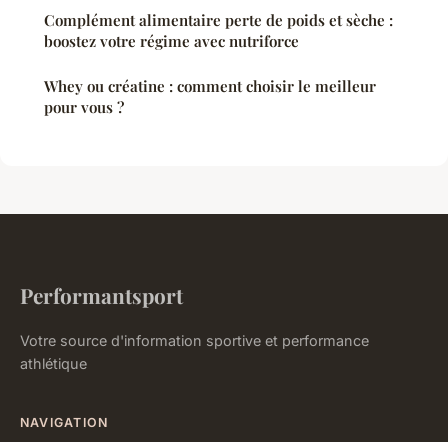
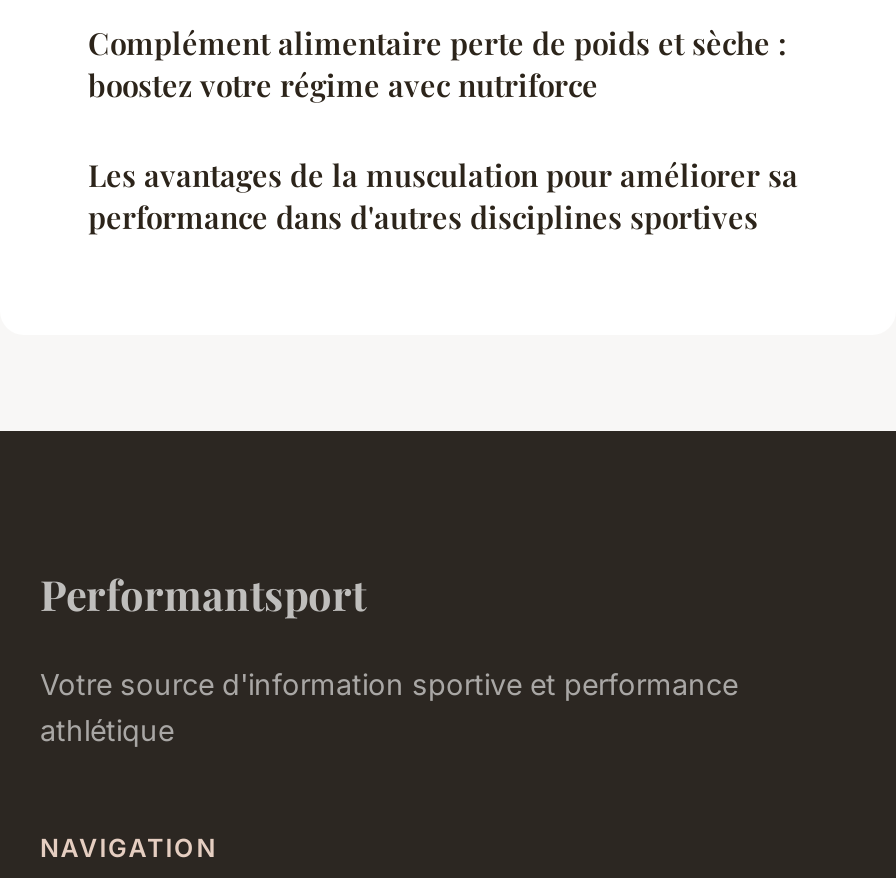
- Whey ou créatine : comment choisir le meilleur
- pour vous ?
+ Les avantages de la musculation pour améliorer sa
+ performance dans d'autres disciplines sportives
